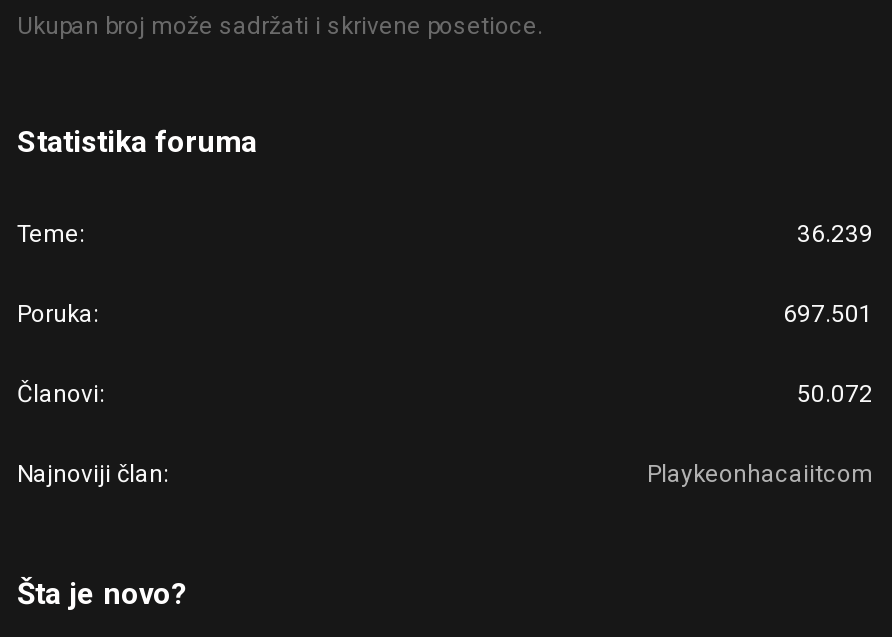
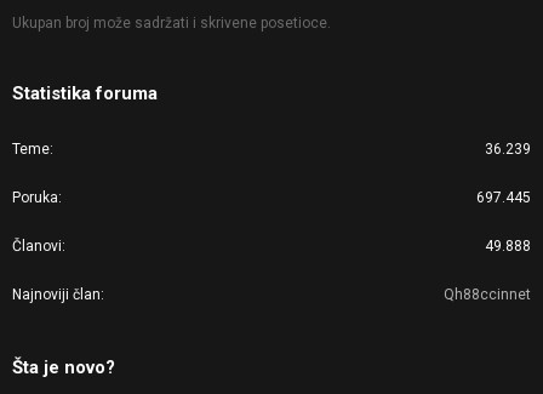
- 697.501
+ 697.445

- 50.072
+ 49.888

- Playkeonhacaiitcom
+ Qh88ccinnet
